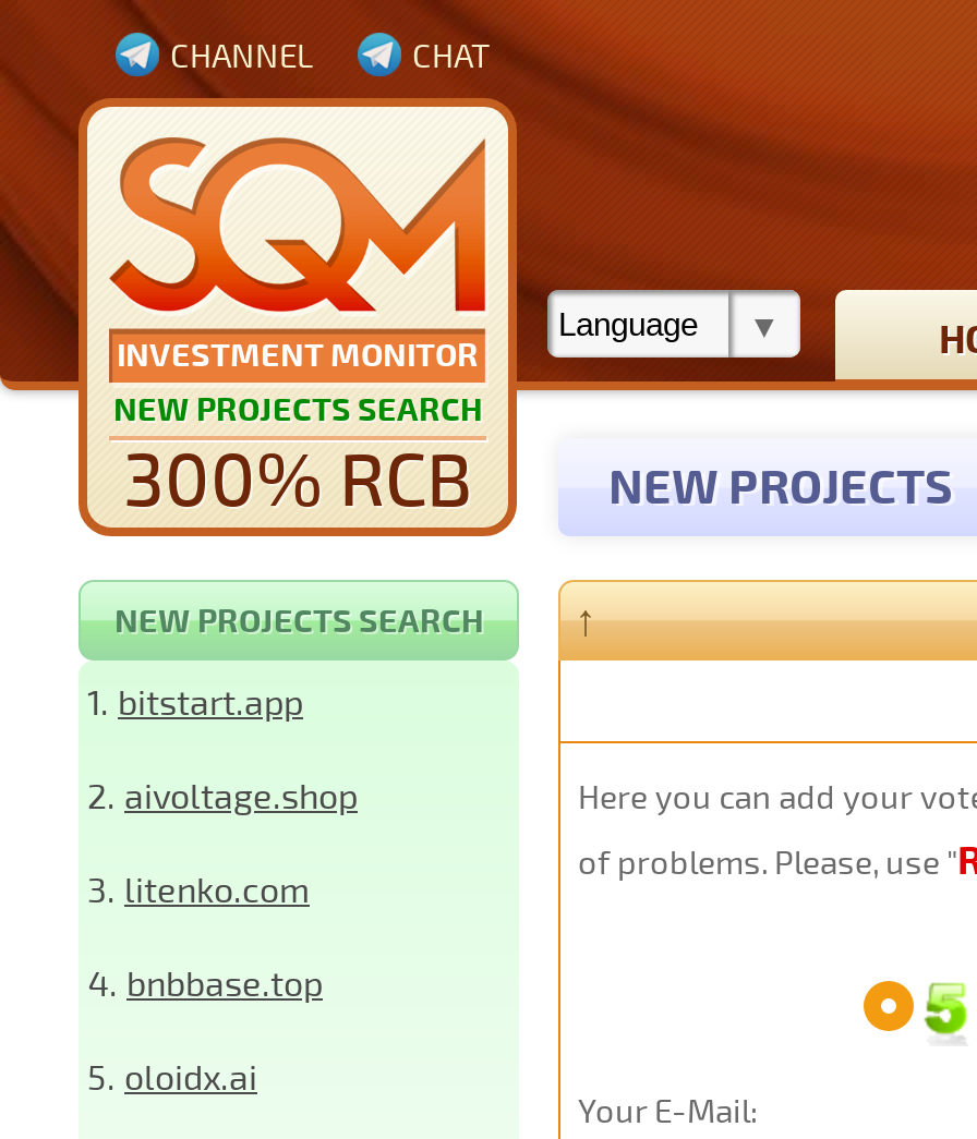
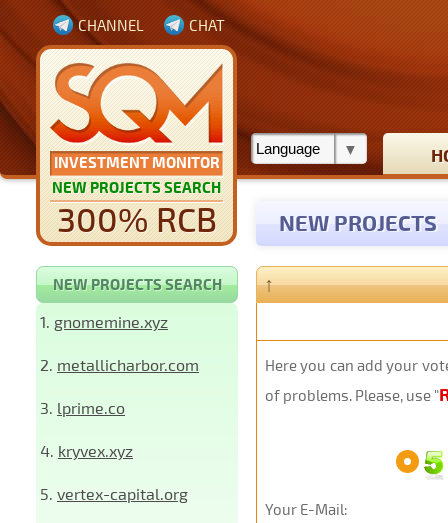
- 1. bitstart.app
+ 1. gnomemine.xyz

- 2. aivoltage.shop
+ 2. metallicharbor.com

- 3. litenko.com
+ 3. lprime.co

- 4. bnbbase.top
+ 4. kryvex.xyz

- 5. oloidx.ai
+ 5. vertex-capital.org
